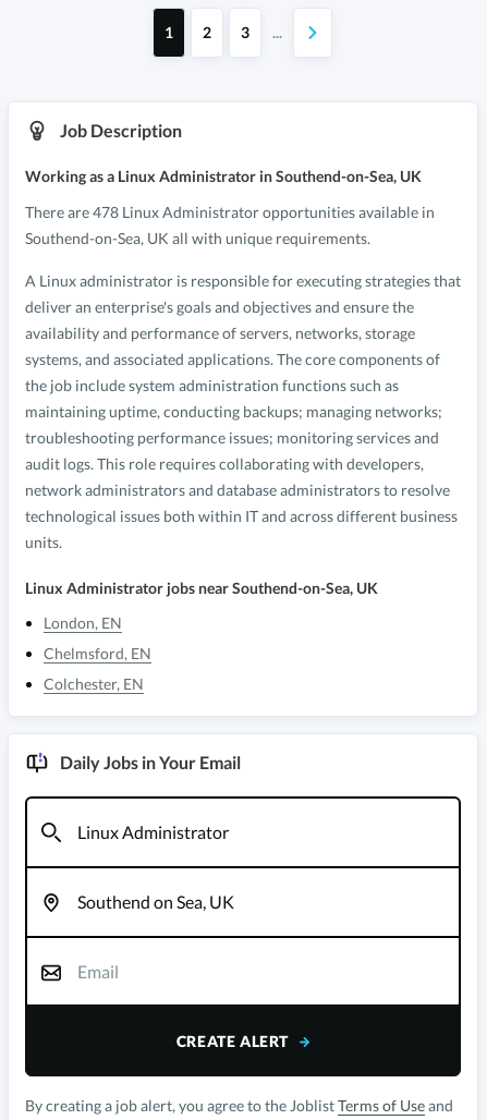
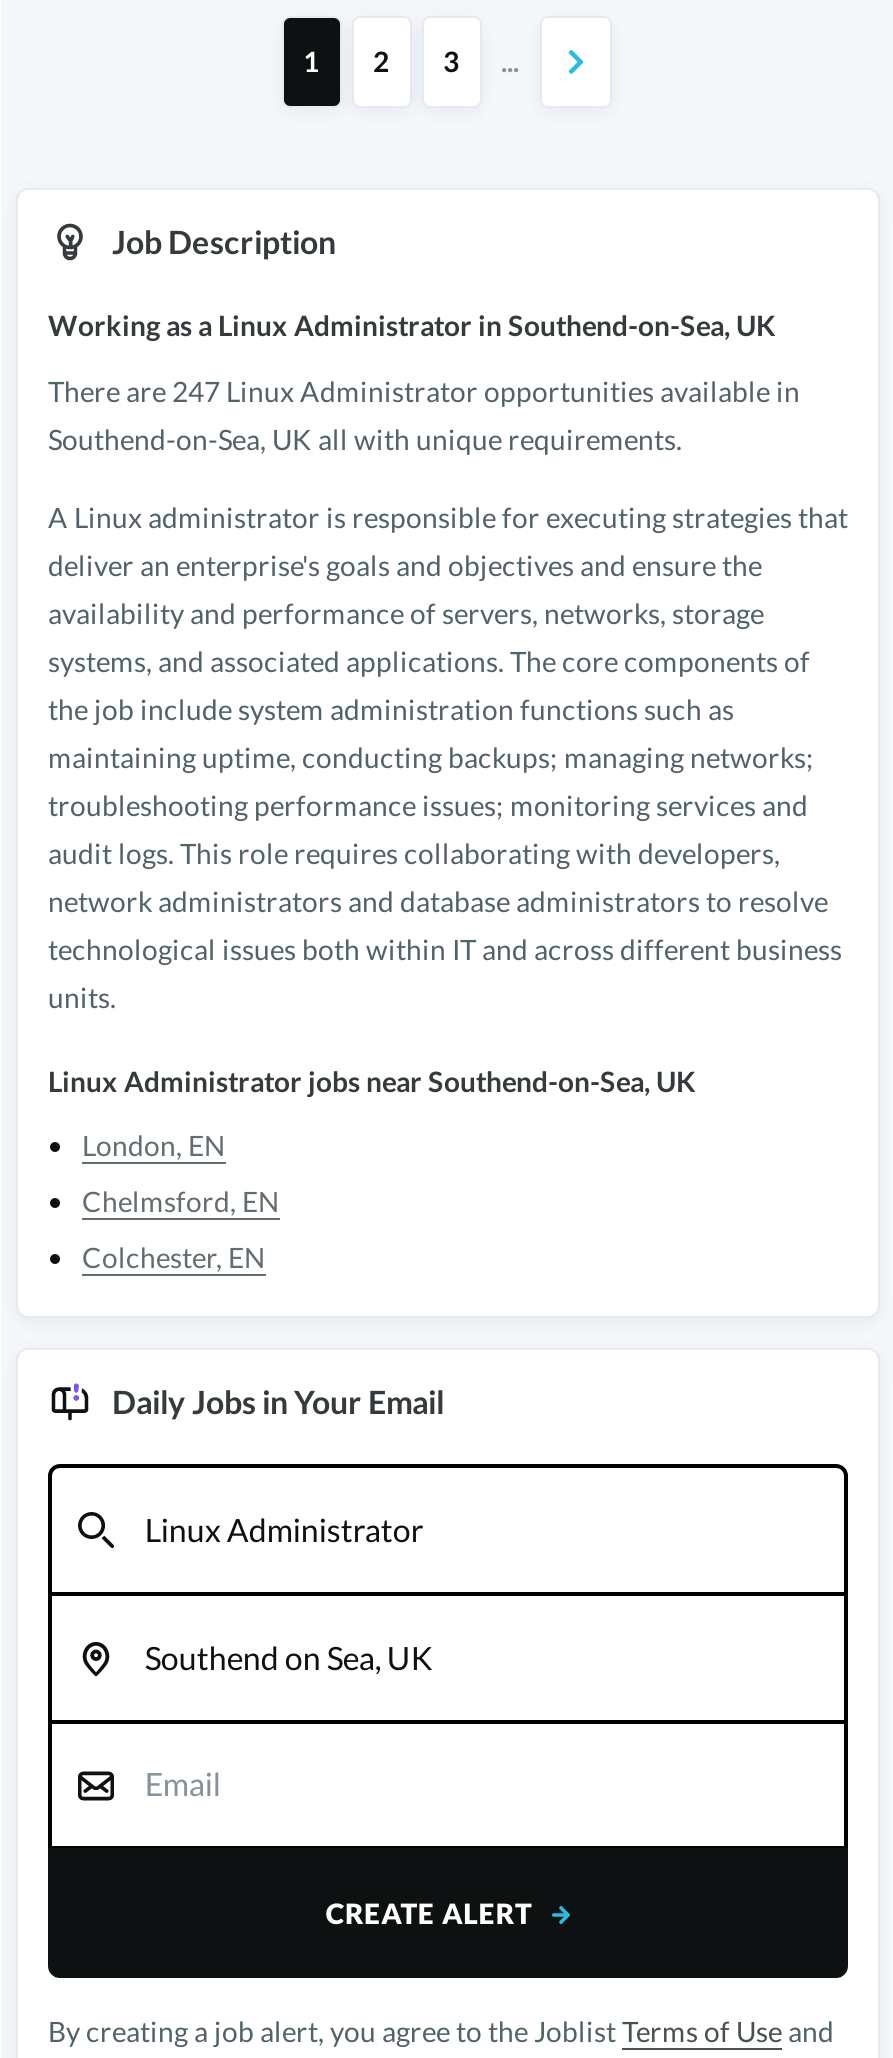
- There are 478 Linux Administrator opportunities available in
+ There are 247 Linux Administrator opportunities available in
